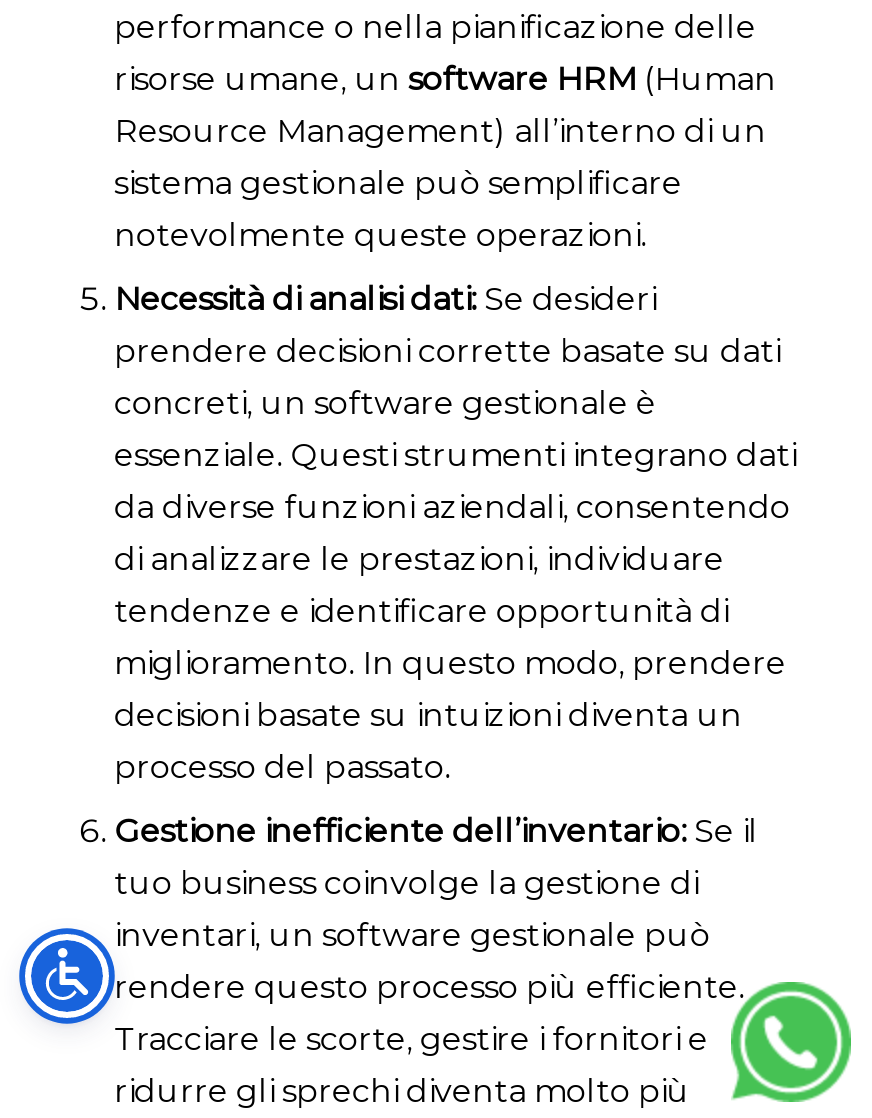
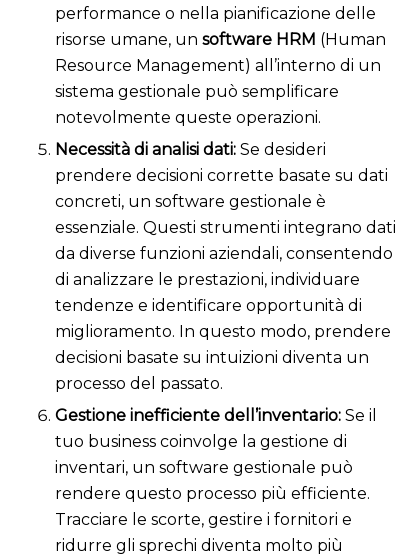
- [image]

- [image]
